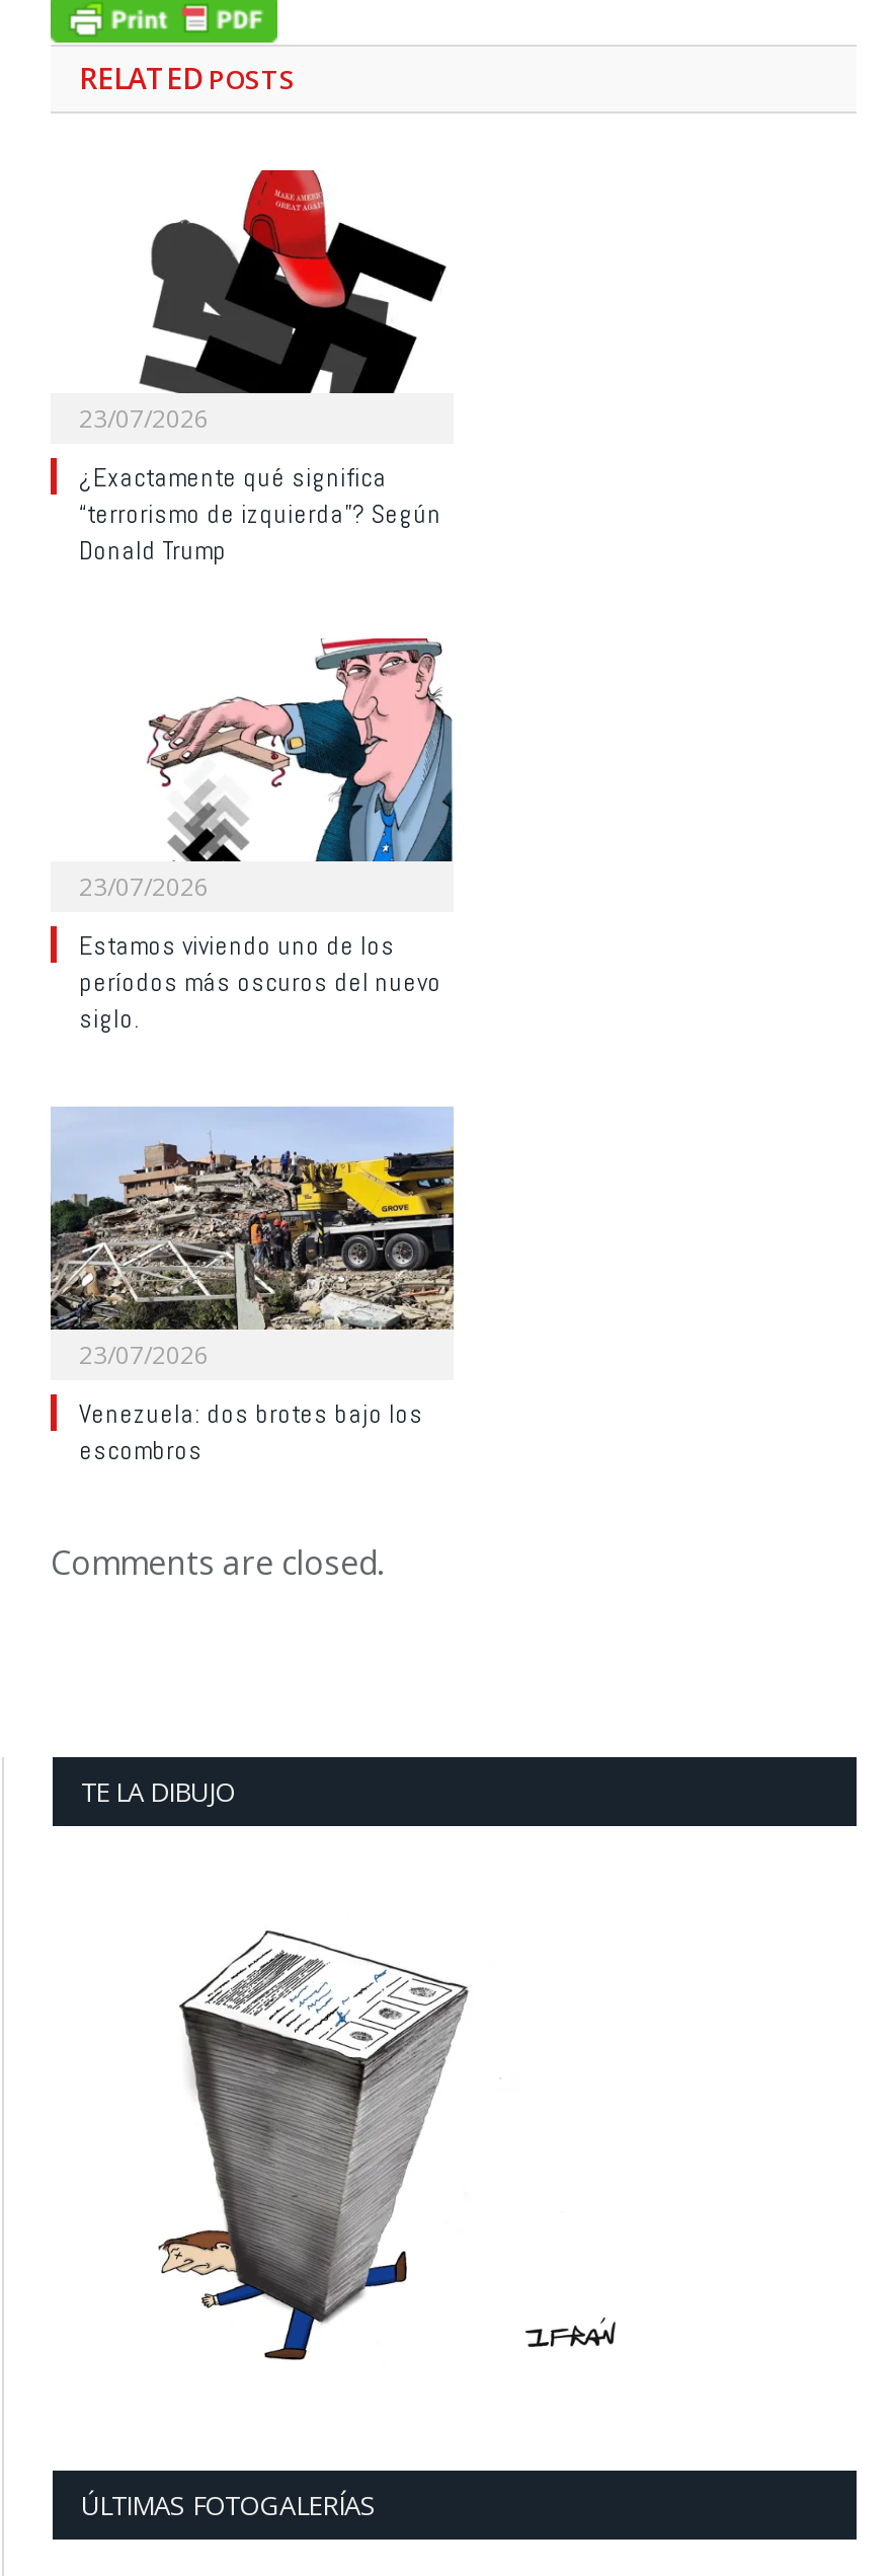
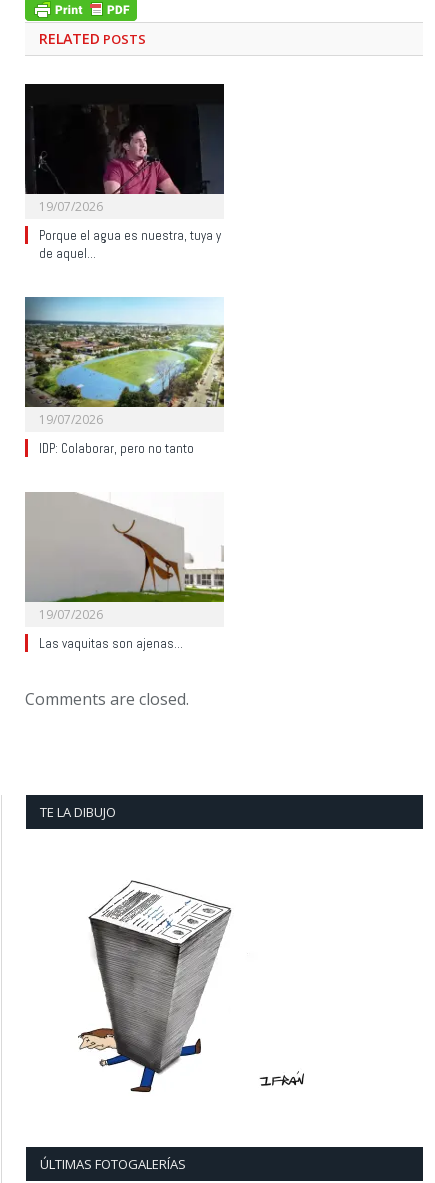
- [image]
- 23/07/2026
+ [image]
+ 19/07/2026

- ¿Exactamente qué significa
- “terrorismo de izquierda”? Según
- Donald Trump
+ Porque el agua es nuestra, tuya y
+ de aquel…

- [image]
- 23/07/2026
+ [image]
+ 19/07/2026

- Estamos viviendo uno de los
- períodos más oscuros del nuevo
- siglo.
+ IDP: Colaborar, pero no tanto

- [image]
- 23/07/2026
+ [image]
+ 19/07/2026

- Venezuela: dos brotes bajo los
- escombros
+ Las vaquitas son ajenas…
